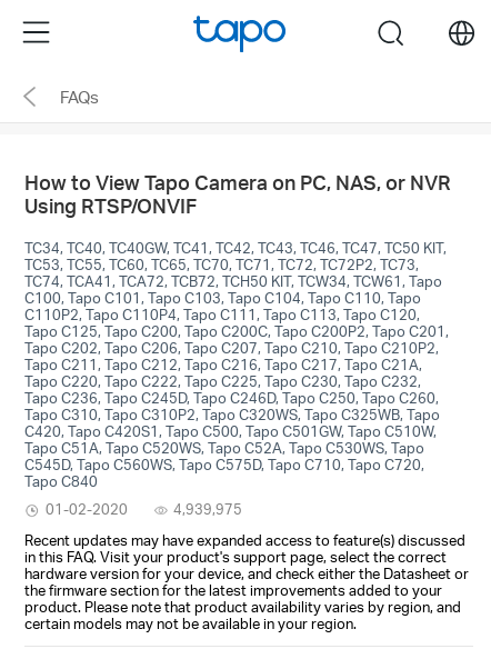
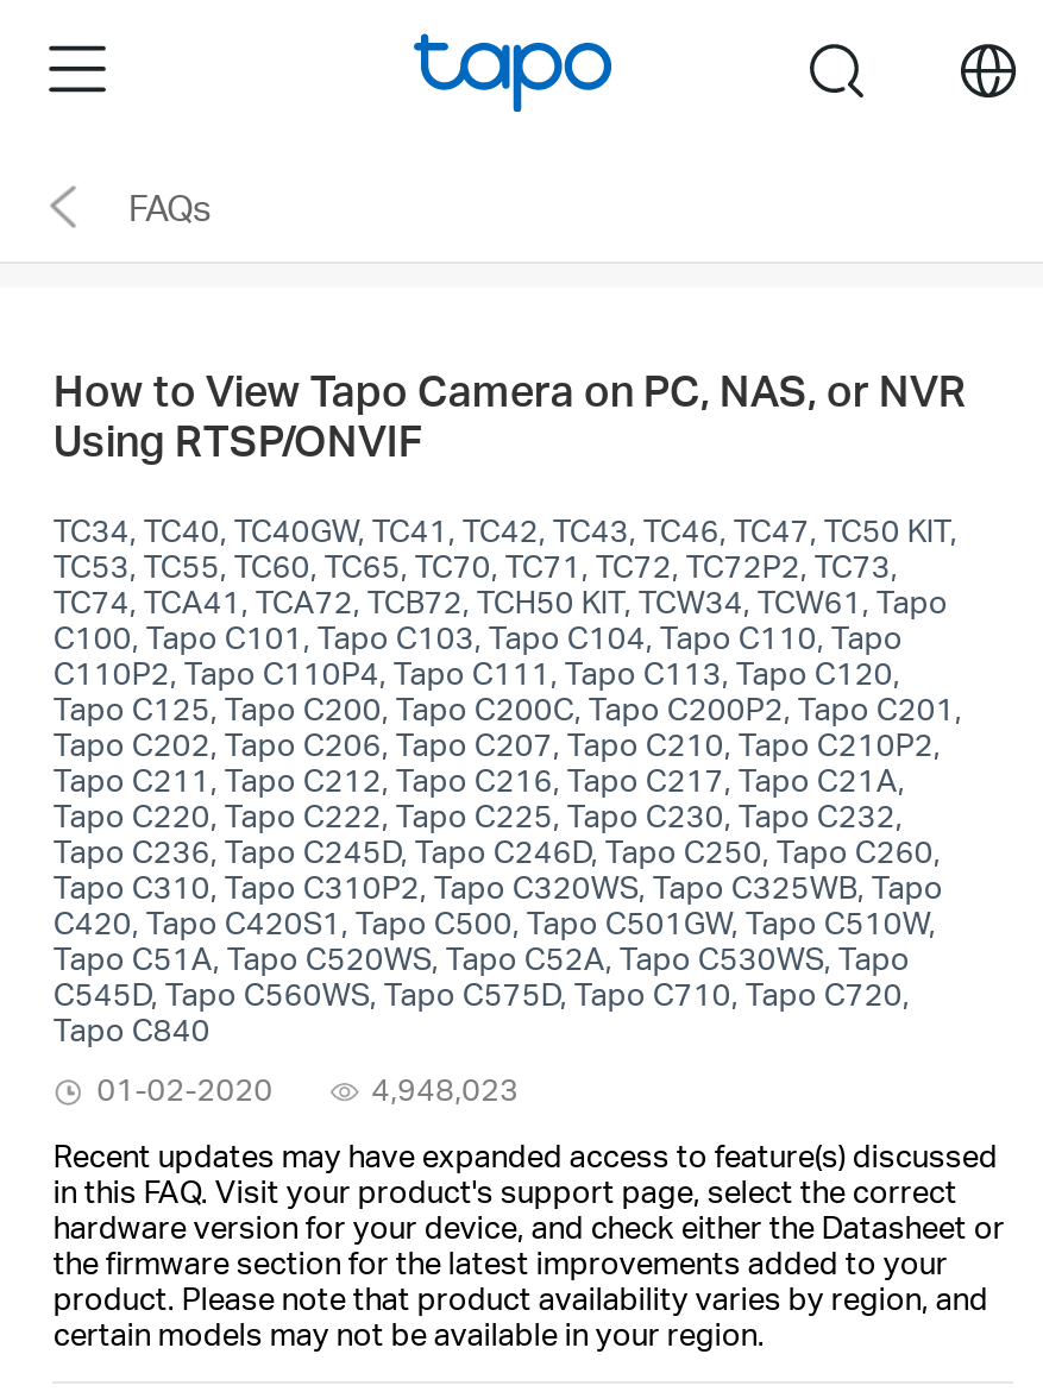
- 4,939,975
+ 4,948,023
